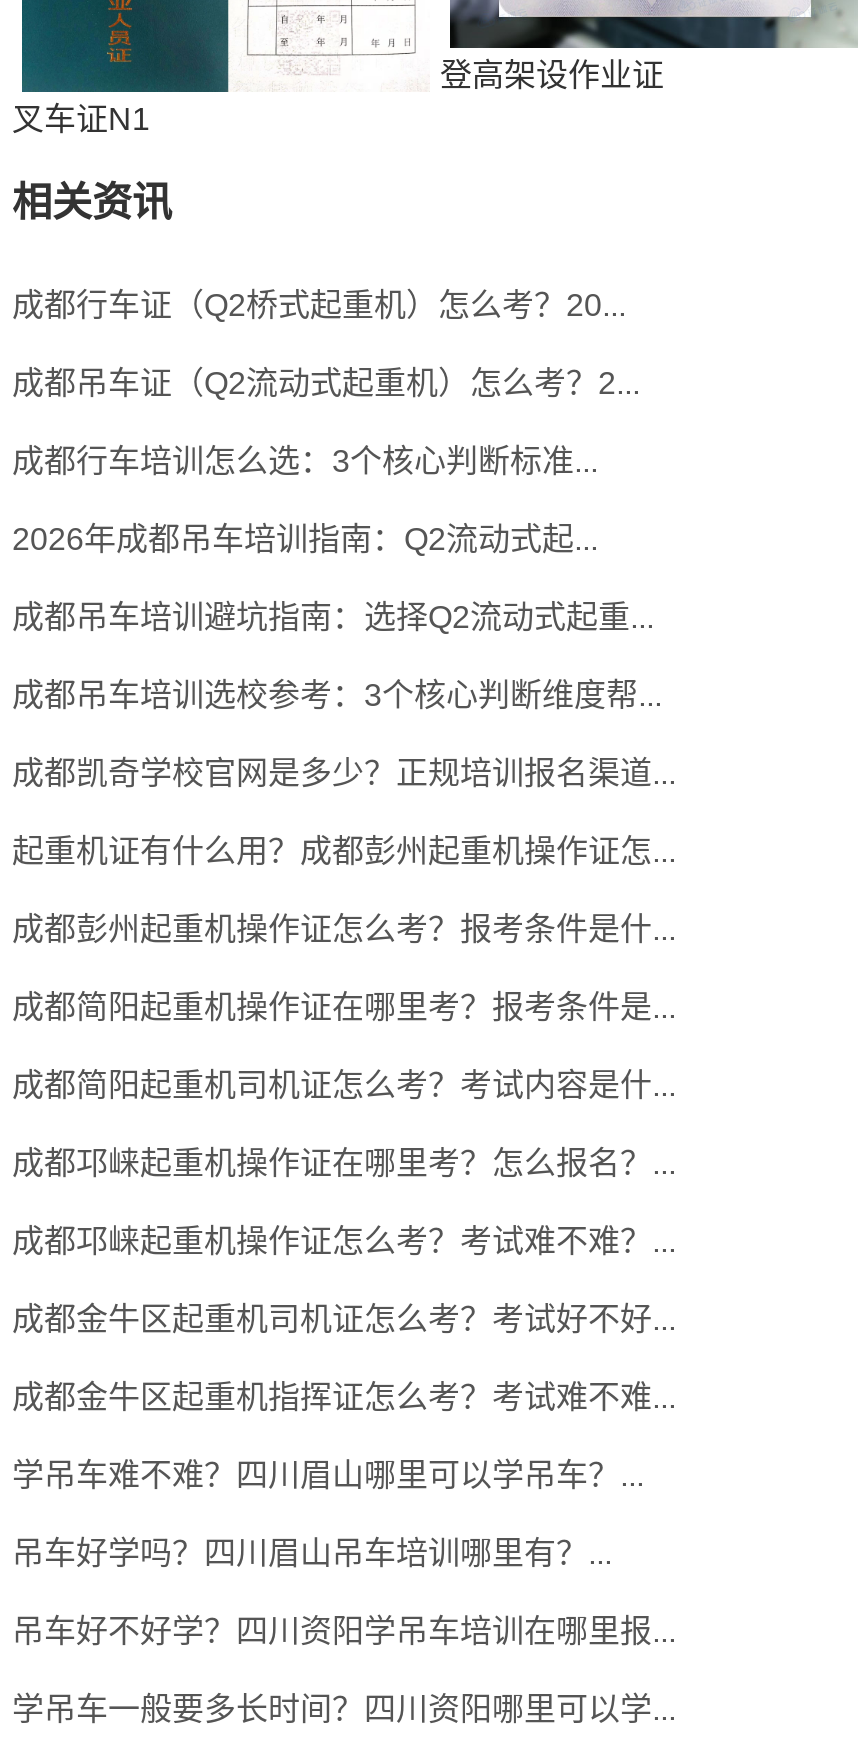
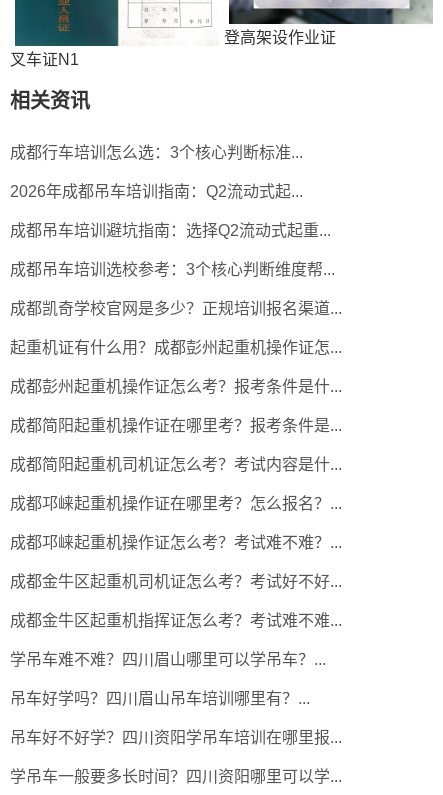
- 成都行车证（Q2桥式起重机）怎么考？20...
- 成都吊车证（Q2流动式起重机）怎么考？2...
